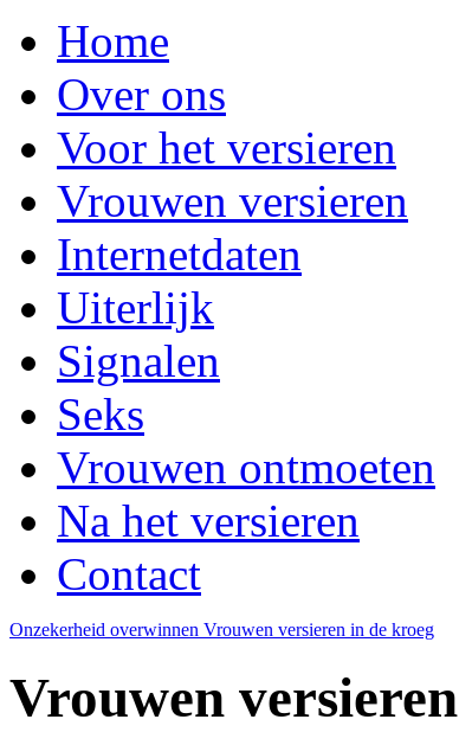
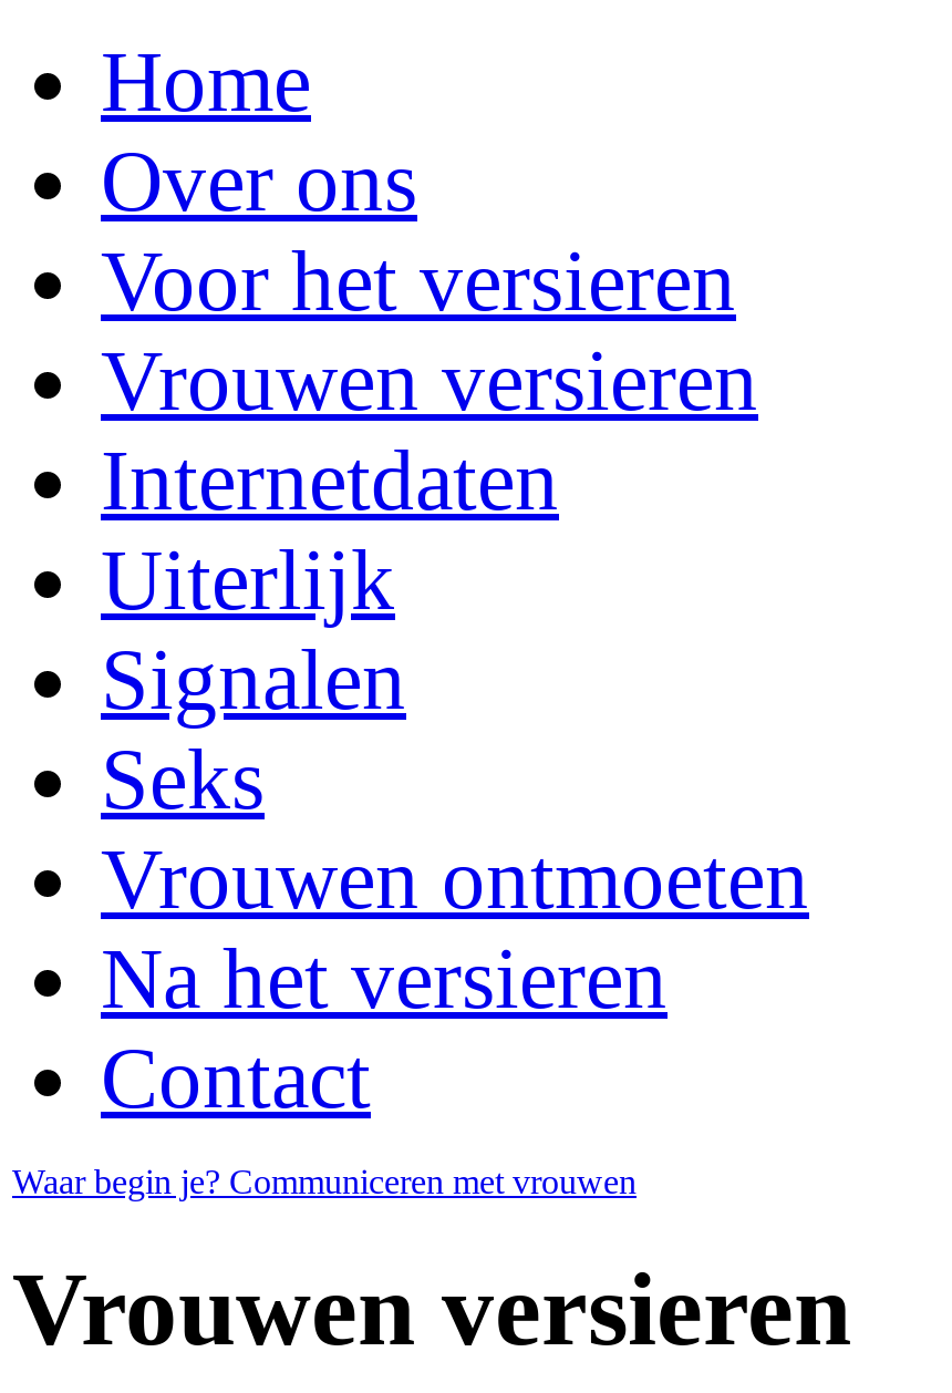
- Onzekerheid overwinnen Vrouwen versieren in de kroeg
+ Waar begin je? Communiceren met vrouwen
